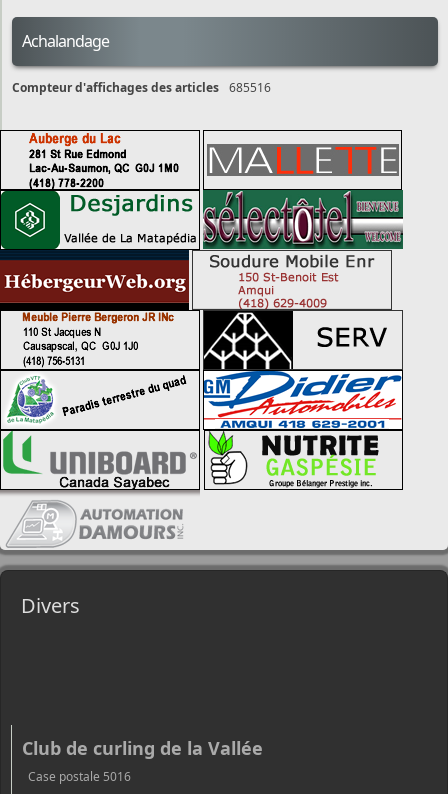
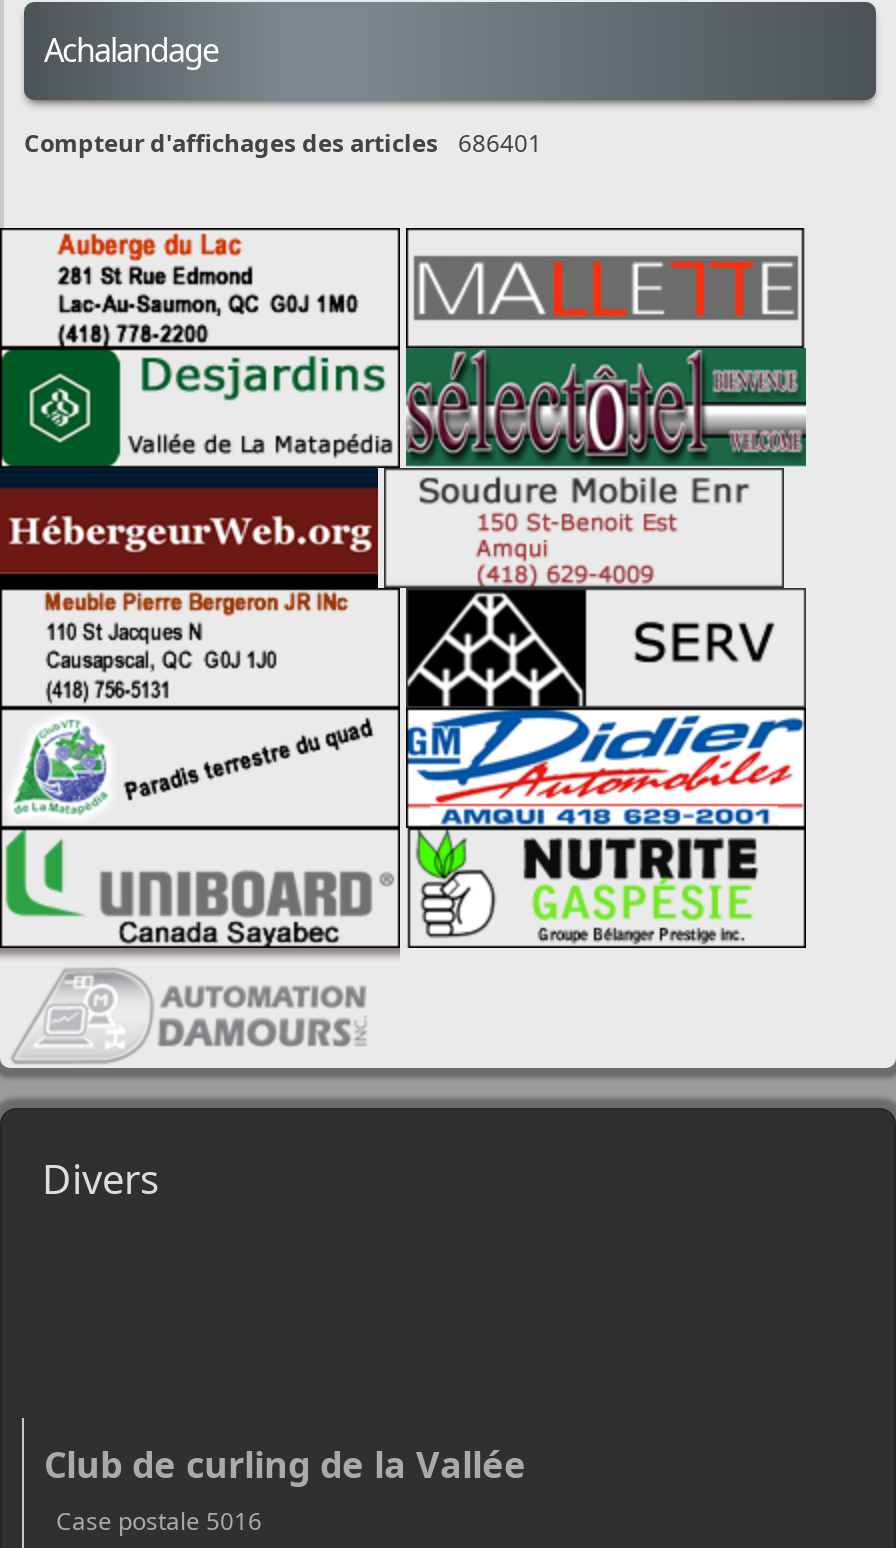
- Compteur d'affichages des articles 685516
+ Compteur d'affichages des articles 686401
